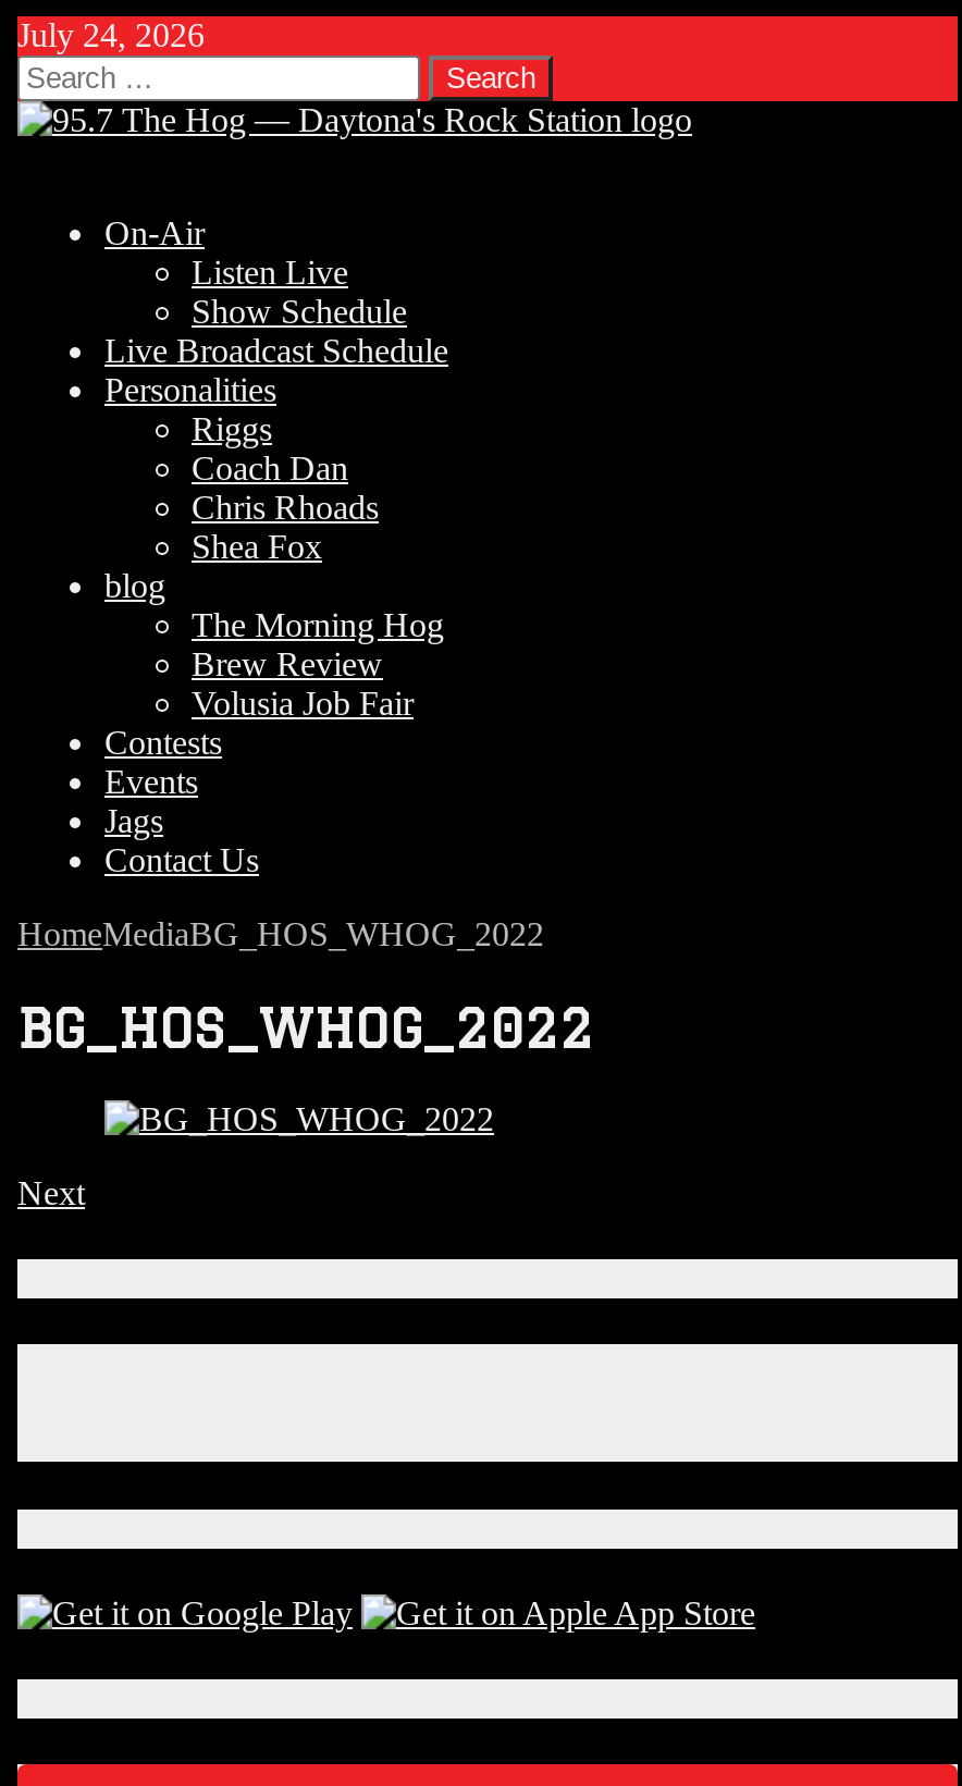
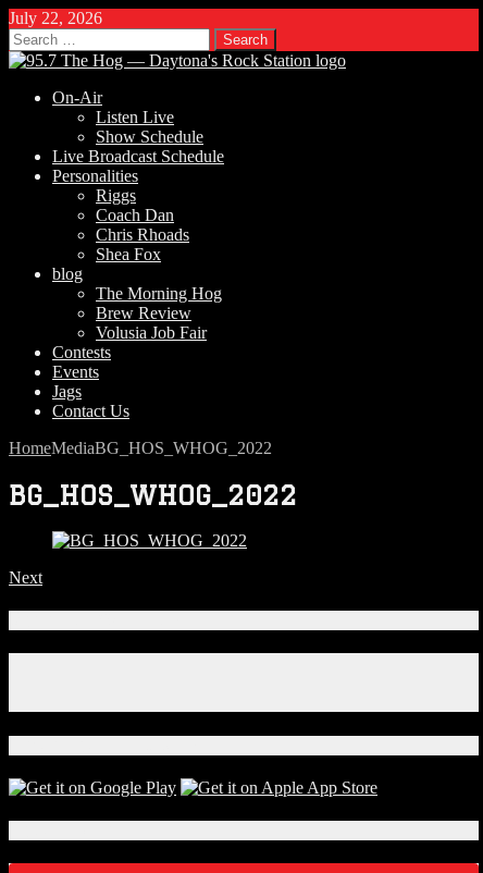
- July 24, 2026
+ July 22, 2026
